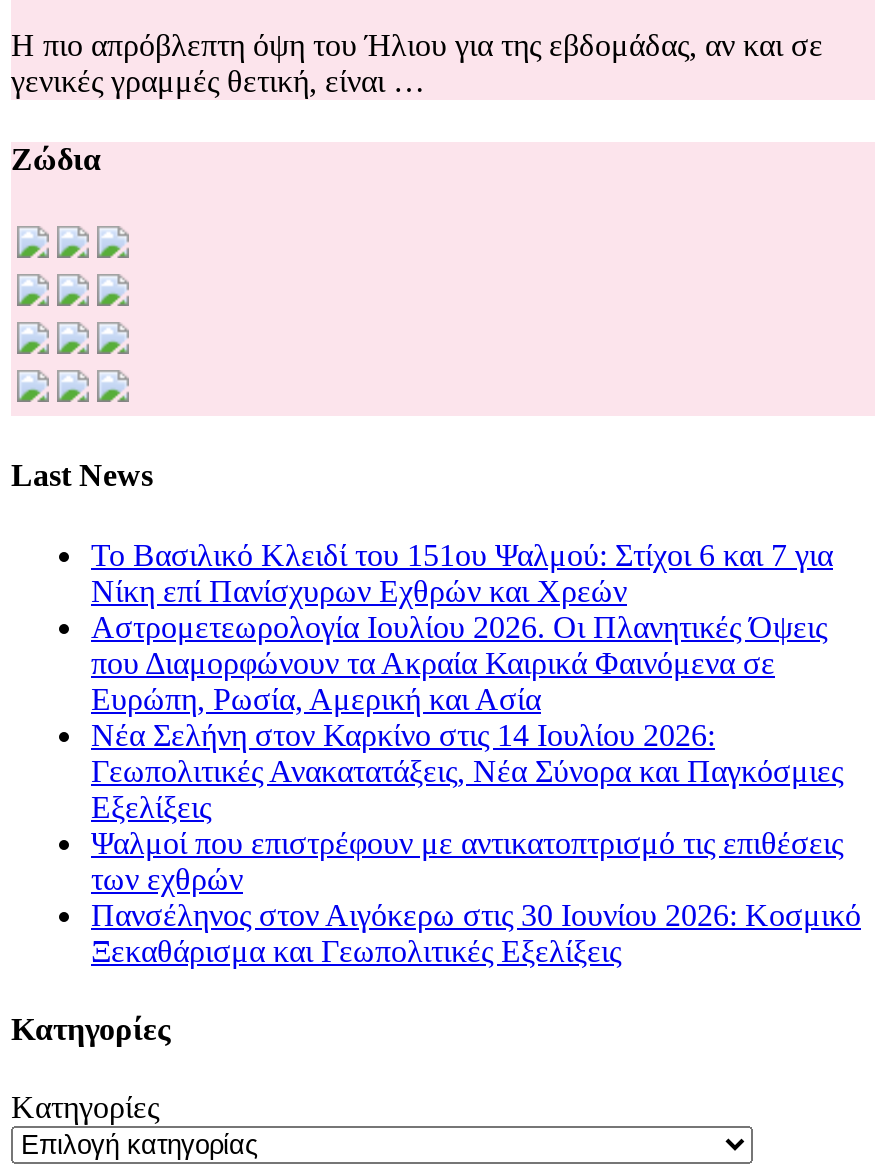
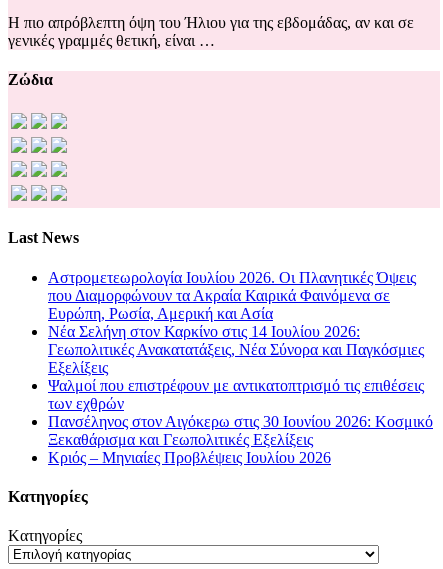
- Το Βασιλικό Κλειδί του 151ου Ψαλμού: Στίχοι 6 και 7 για
- Νίκη επί Πανίσχυρων Εχθρών και Χρεών

moved up: Αστρομετεωρολογία Ιουλίου 2026. Οι Πλανητικές Όψεις | που Διαμορφώνουν τα Ακραία Καιρικά Φαινόμενα σε | Ευρώπη, Ρωσία, Αμερική και Ασία | ... | Πανσέληνος στον Αιγόκερω στις 30 Ιουνίου 2026: Κοσμικό | Ξεκαθάρισμα και Γεωπολιτικές Εξελίξεις

+ Κριός – Μηνιαίες Προβλέψεις Ιουλίου 2026
